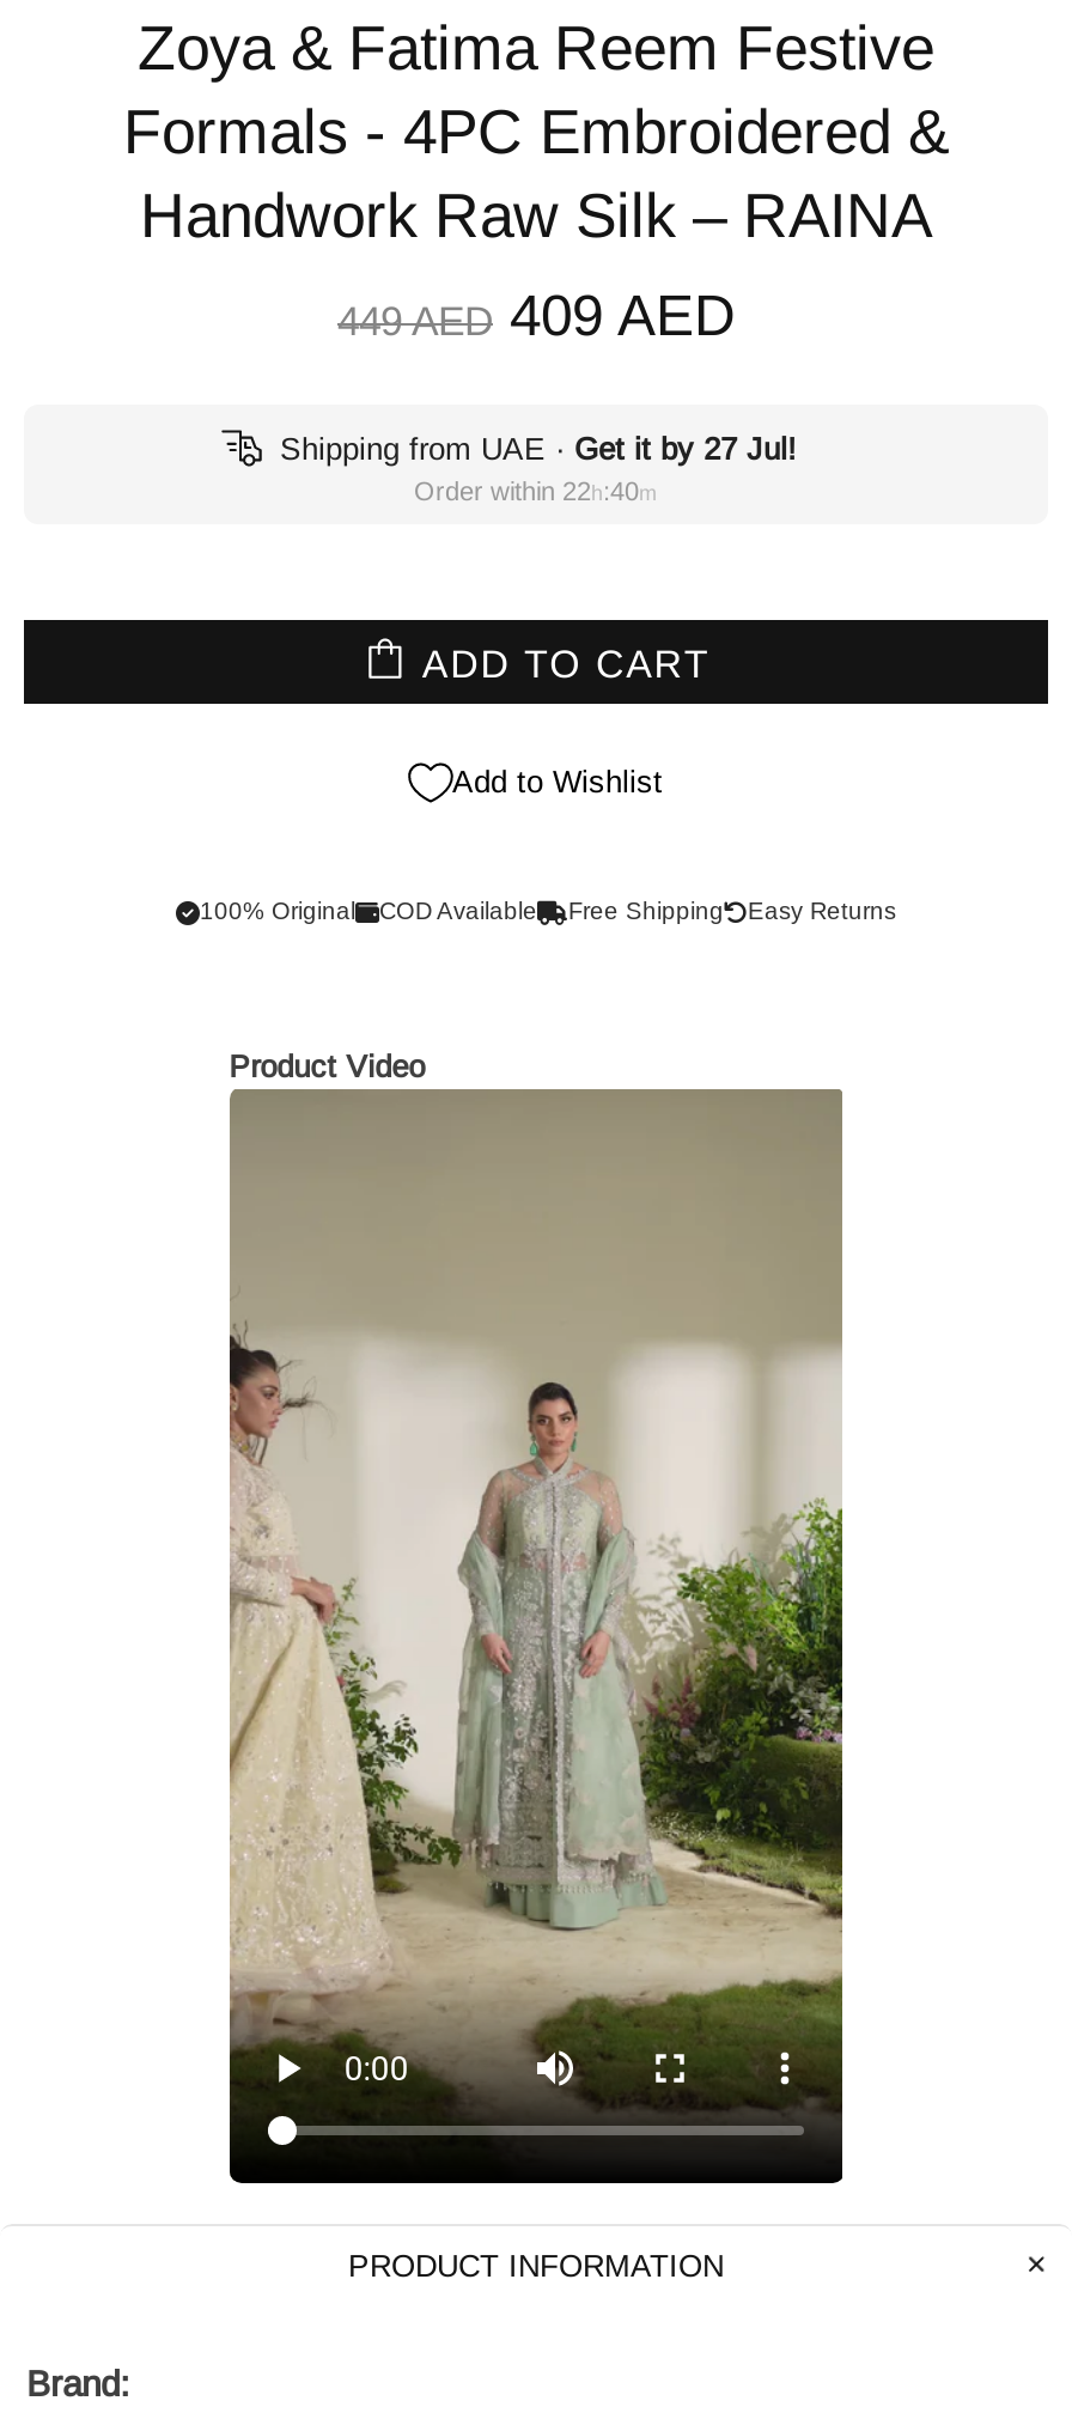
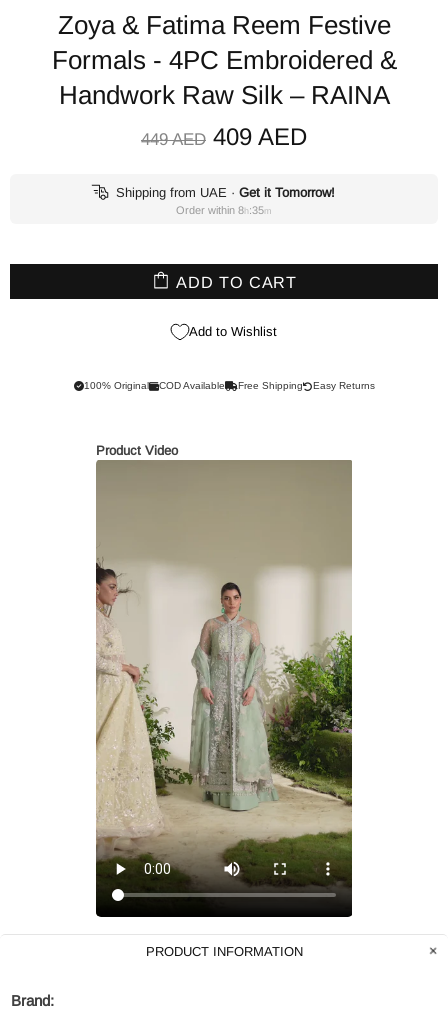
- Shipping from UAE · Get it by 27 Jul!
- Order within 22h:40m
+ Shipping from UAE · Get it Tomorrow!
+ Order within 8h:35m
